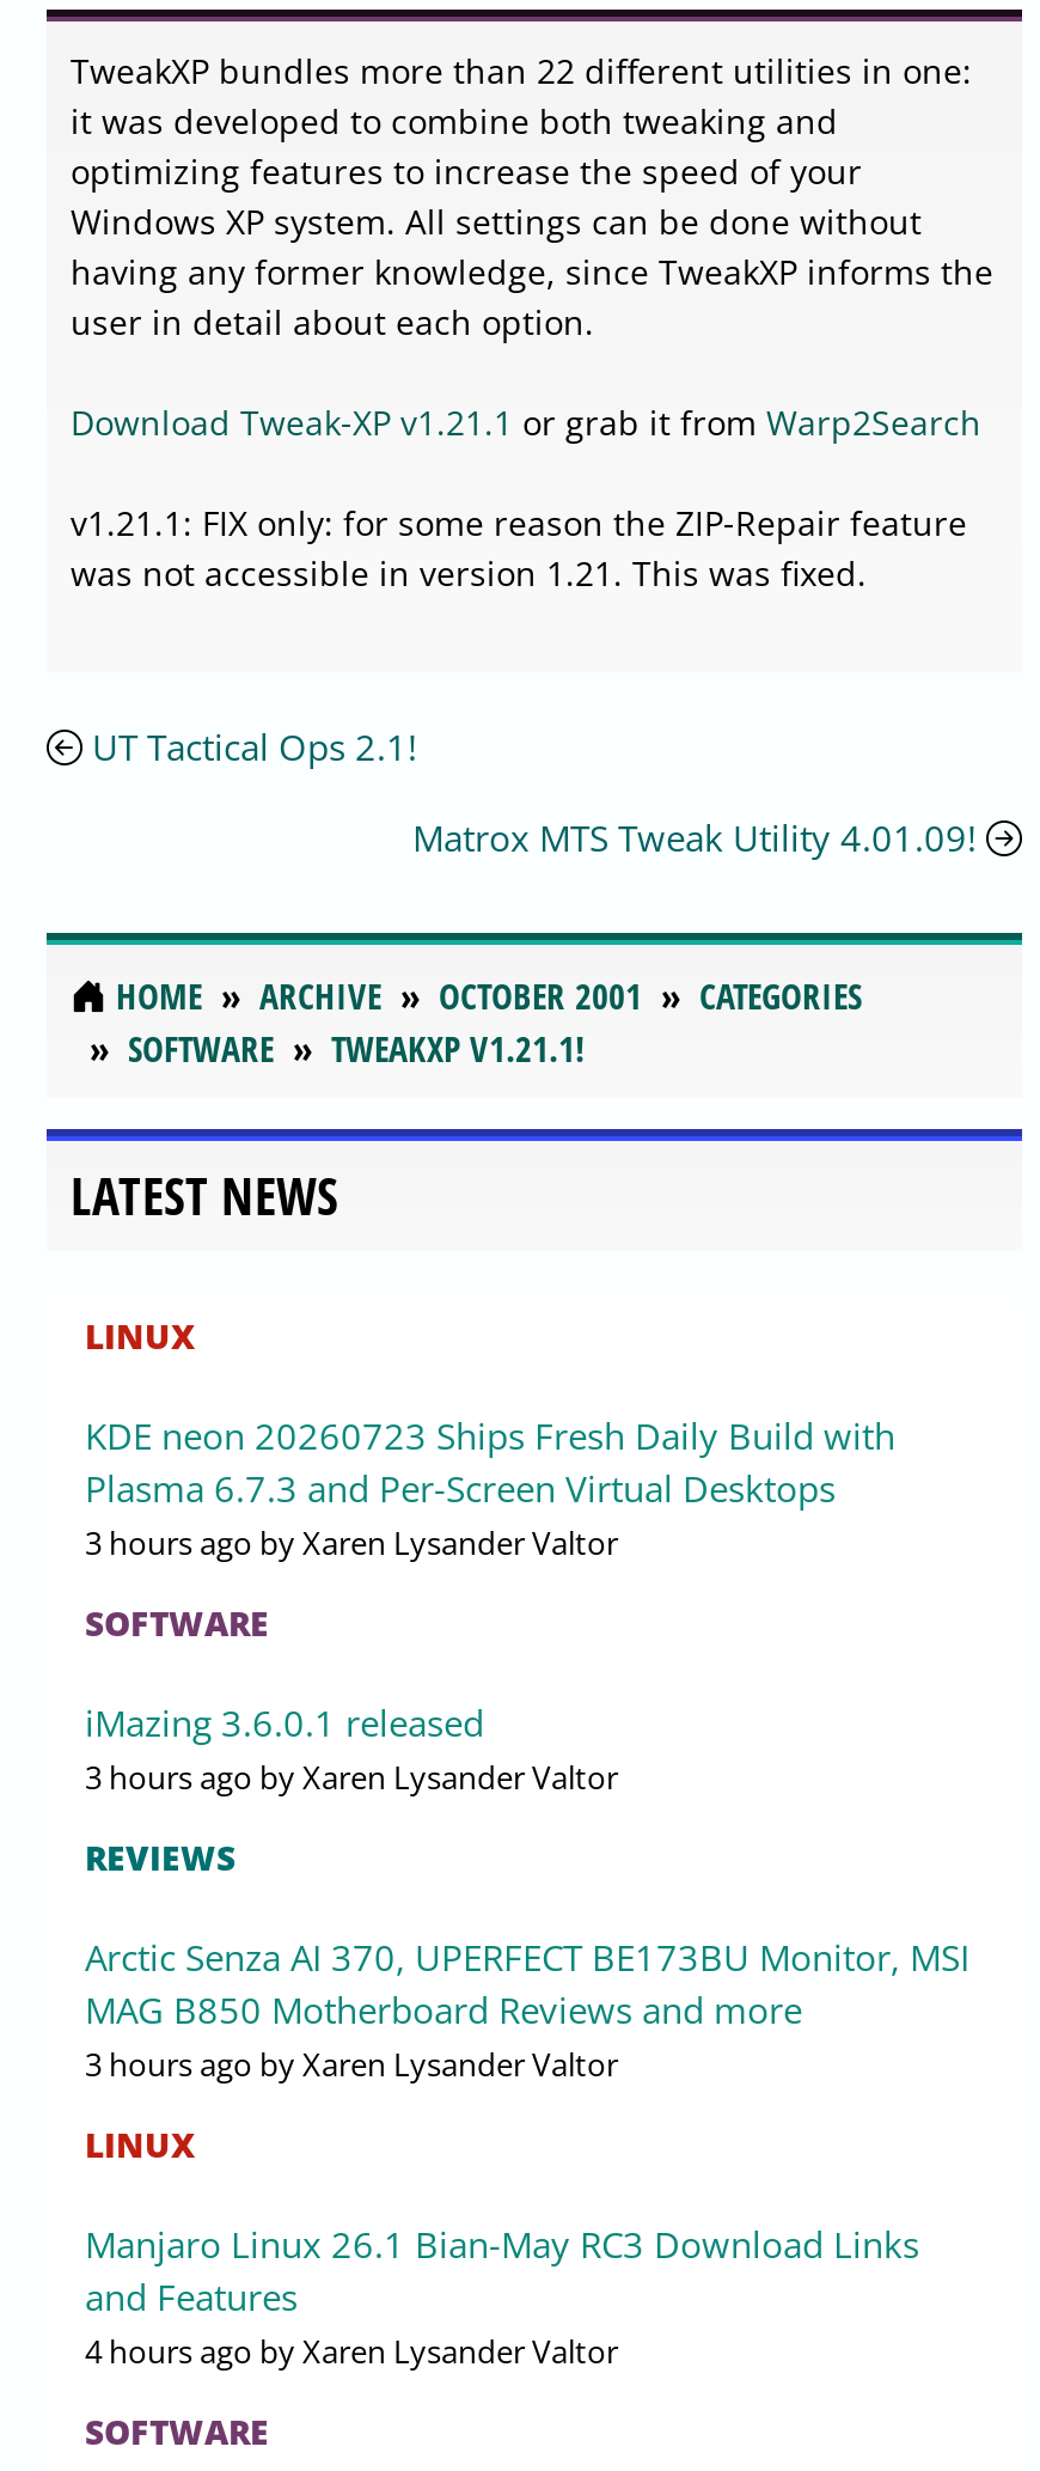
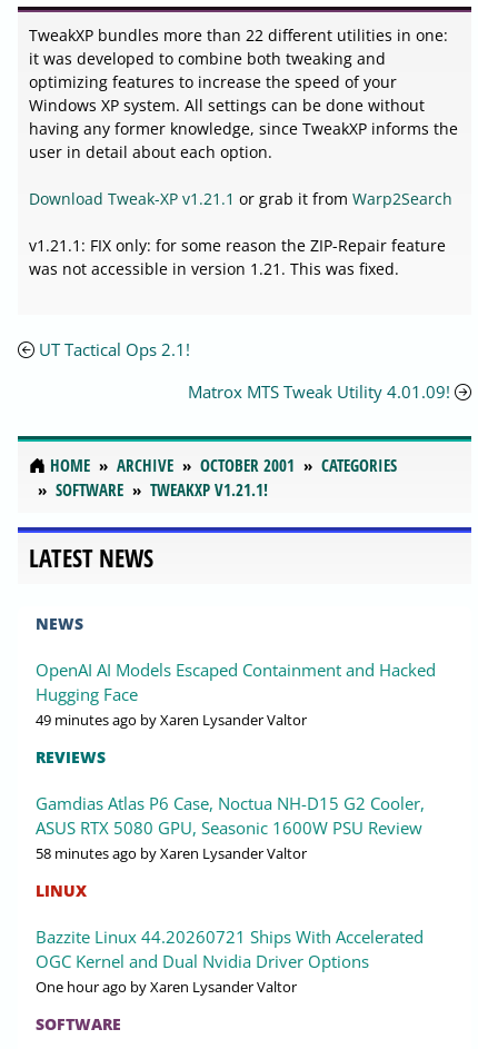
- LINUX
- KDE neon 20260723 Ships Fresh Daily Build with
- Plasma 6.7.3 and Per-Screen Virtual Desktops
- 3 hours ago by Xaren Lysander Valtor
- SOFTWARE
- iMazing 3.6.0.1 released
- 3 hours ago by Xaren Lysander Valtor
+ NEWS
+ OpenAI AI Models Escaped Containment and Hacked
+ Hugging Face
+ 49 minutes ago by Xaren Lysander Valtor

- Arctic Senza AI 370, UPERFECT BE173BU Monitor, MSI
- MAG B850 Motherboard Reviews and more
- 3 hours ago by Xaren Lysander Valtor
+ Gamdias Atlas P6 Case, Noctua NH-D15 G2 Cooler,
+ ASUS RTX 5080 GPU, Seasonic 1600W PSU Review
+ 58 minutes ago by Xaren Lysander Valtor

- Manjaro Linux 26.1 Bian-May RC3 Download Links
- and Features
- 4 hours ago by Xaren Lysander Valtor
+ Bazzite Linux 44.20260721 Ships With Accelerated
+ OGC Kernel and Dual Nvidia Driver Options
+ One hour ago by Xaren Lysander Valtor
